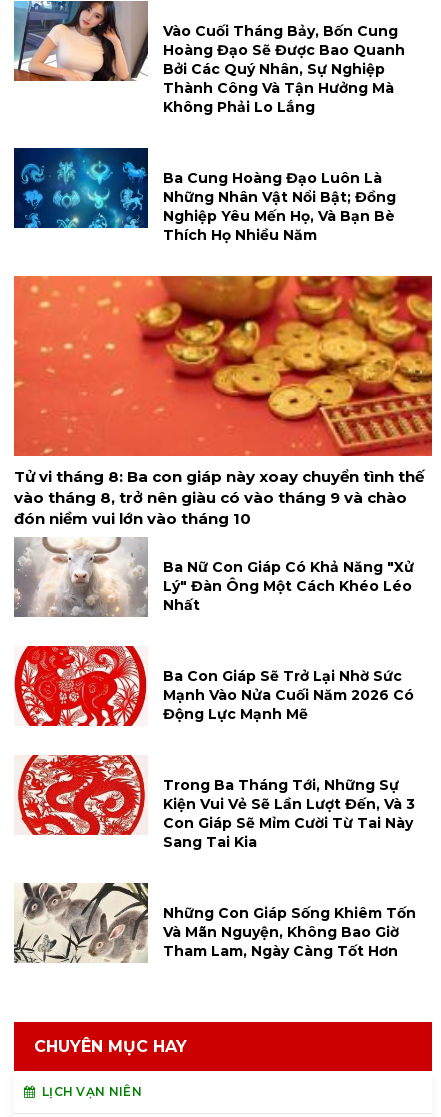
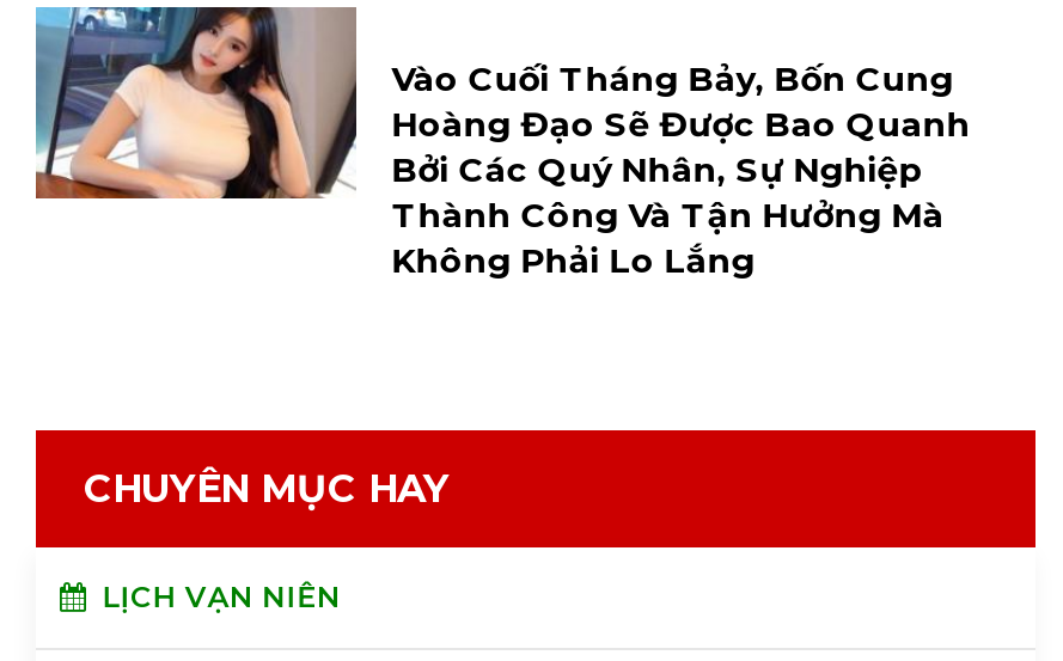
- [image]
- Ba Cung Hoàng Đạo Luôn Là
- Những Nhân Vật Nổi Bật; Đồng
- Nghiệp Yêu Mến Họ, Và Bạn Bè
- Thích Họ Nhiều Năm

- [image]
- Tử vi tháng 8: Ba con giáp này xoay chuyển tình thế
- vào tháng 8, trở nên giàu có vào tháng 9 và chào
- đón niềm vui lớn vào tháng 10
- Ba Nữ Con Giáp Có Khả Năng "xử
- Lý" Đàn Ông Một Cách Khéo Léo
- Nhất

- [image]

- [image]
- Ba Con Giáp Sẽ Trở Lại Nhờ Sức
- Mạnh Vào Nửa Cuối Năm 2026 Có
- Động Lực Mạnh Mẽ

- [image]
- Trong Ba Tháng Tới, Những Sự
- Kiện Vui Vẻ Sẽ Lần Lượt Đến, Và 3
- Con Giáp Sẽ Mỉm Cười Từ Tai Này
- Sang Tai Kia

- [image]
- Những Con Giáp Sống Khiêm Tốn
- Và Mãn Nguyện, Không Bao Giờ
- Tham Lam, Ngày Càng Tốt Hơn
